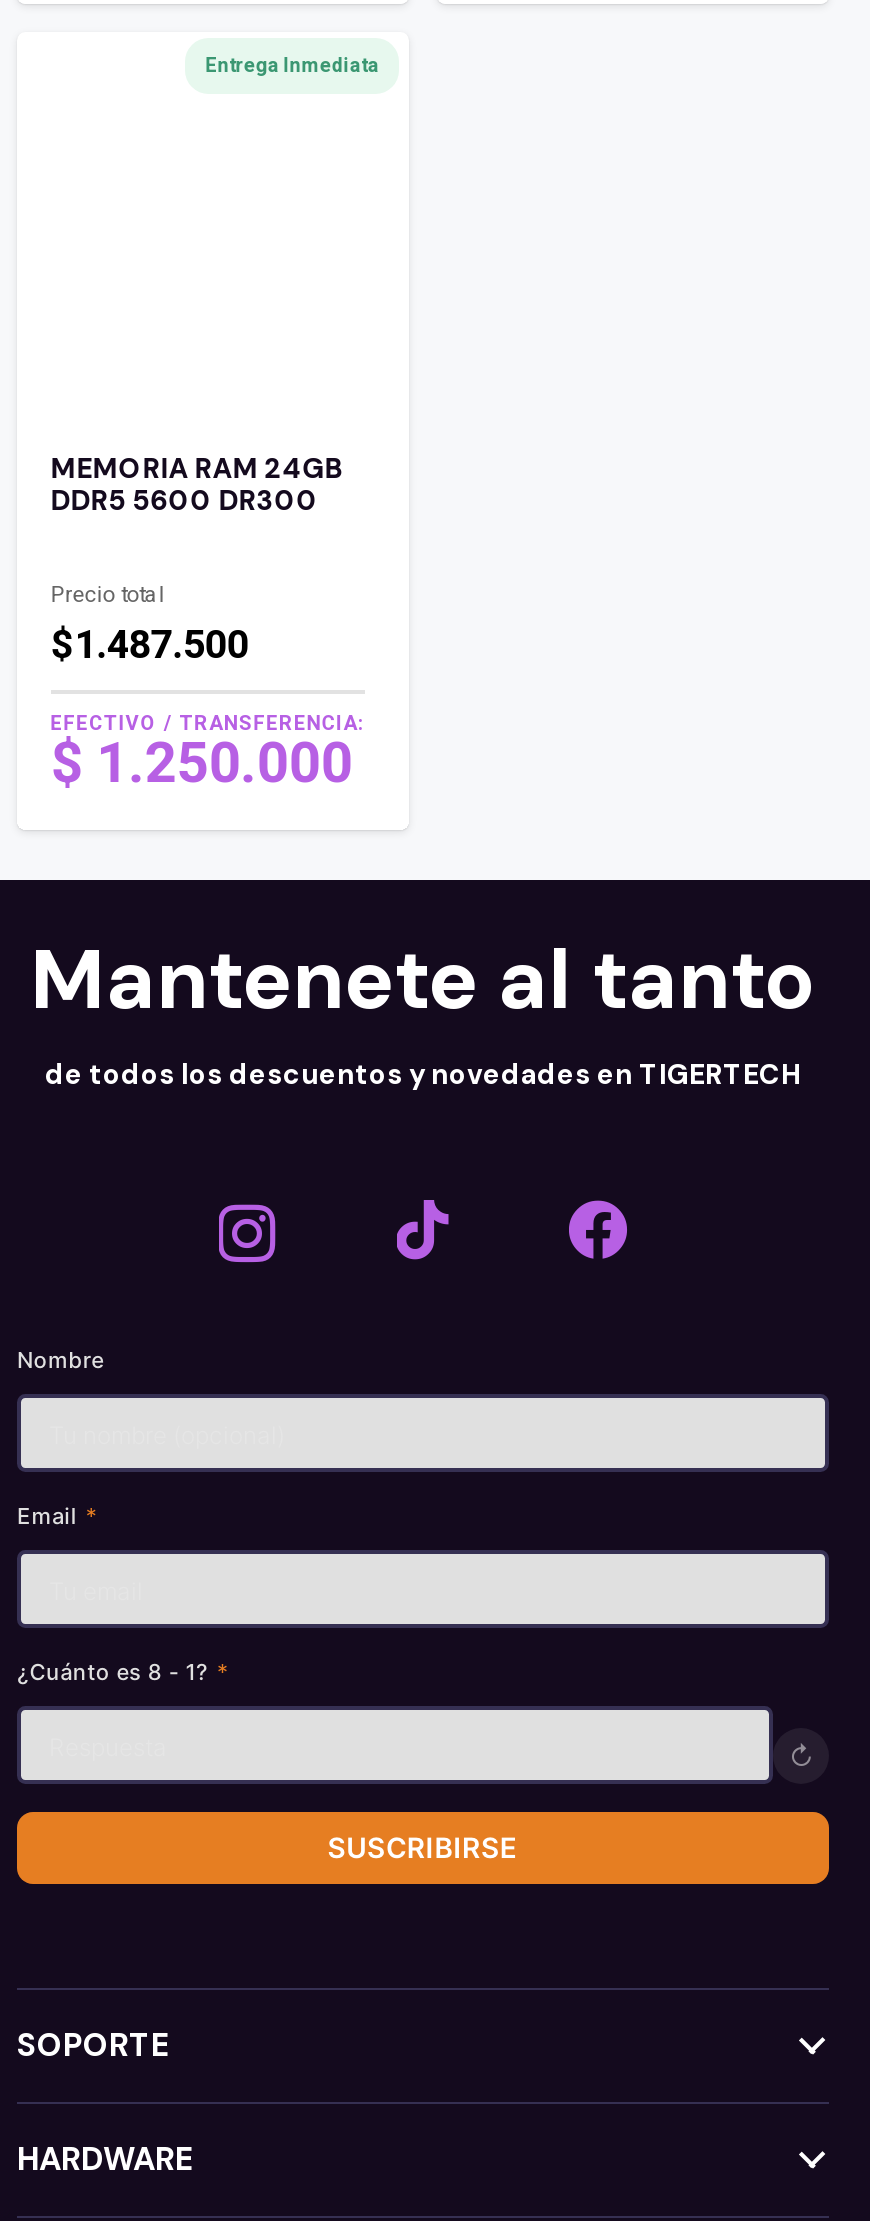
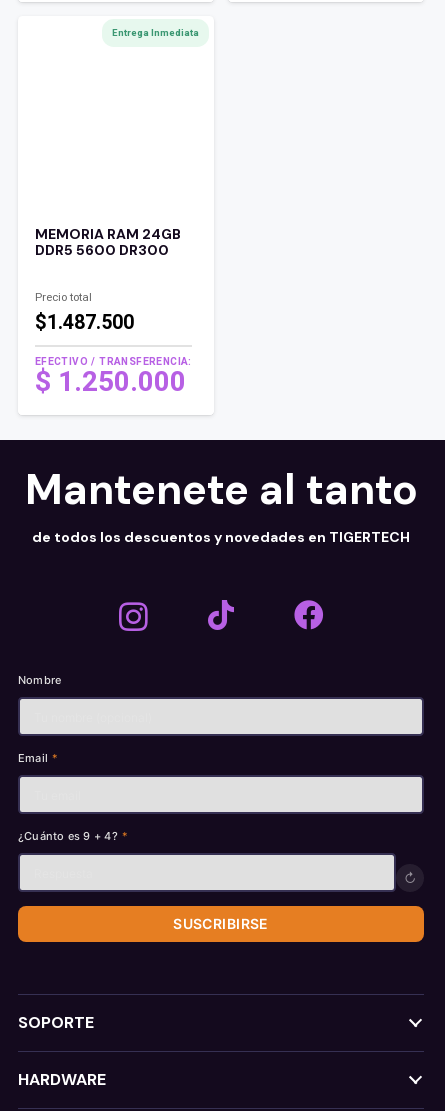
- ¿Cuánto es 8 - 1? *
+ ¿Cuánto es 9 + 4? *
